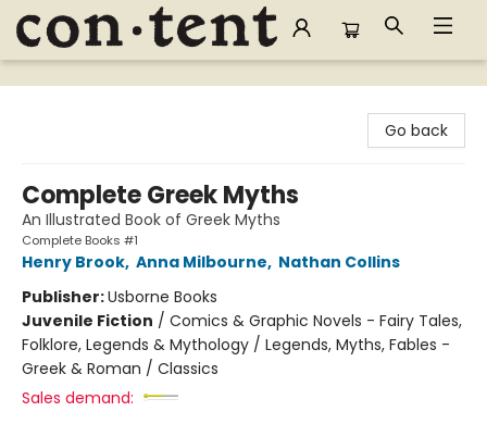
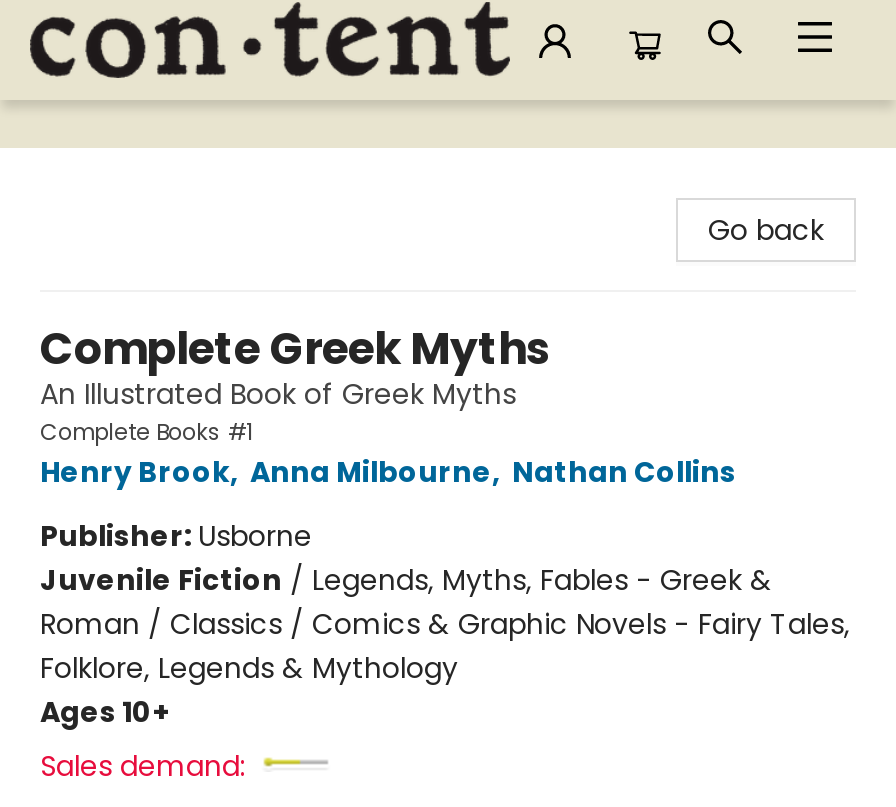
- Publisher: Usborne Books
- Juvenile Fiction / Comics & Graphic Novels - Fairy Tales,
- Folklore, Legends & Mythology / Legends, Myths, Fables -
- Greek & Roman / Classics
+ Publisher: Usborne
+ Juvenile Fiction / Legends, Myths, Fables - Greek &
+ Roman / Classics / Comics & Graphic Novels - Fairy Tales,
+ Folklore, Legends & Mythology
+ Ages 10+
